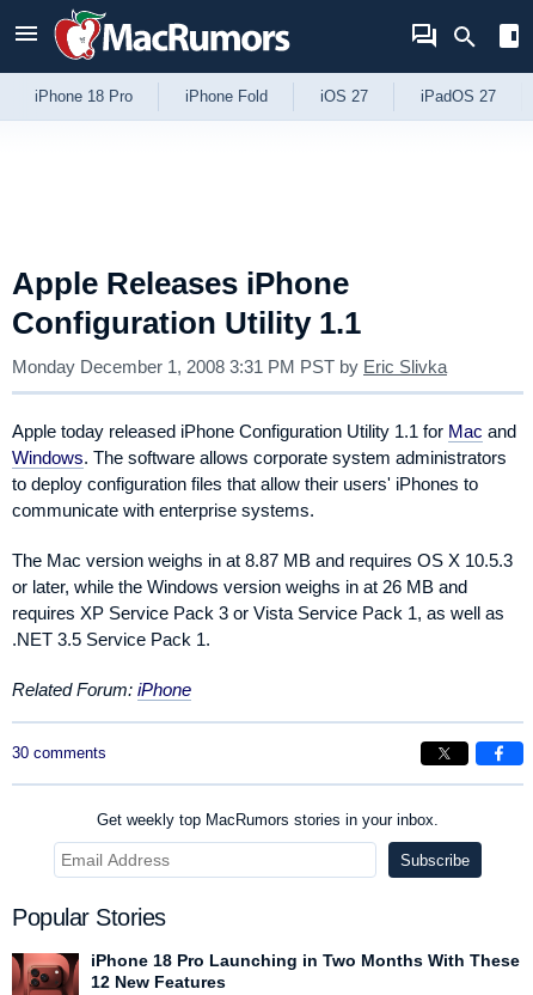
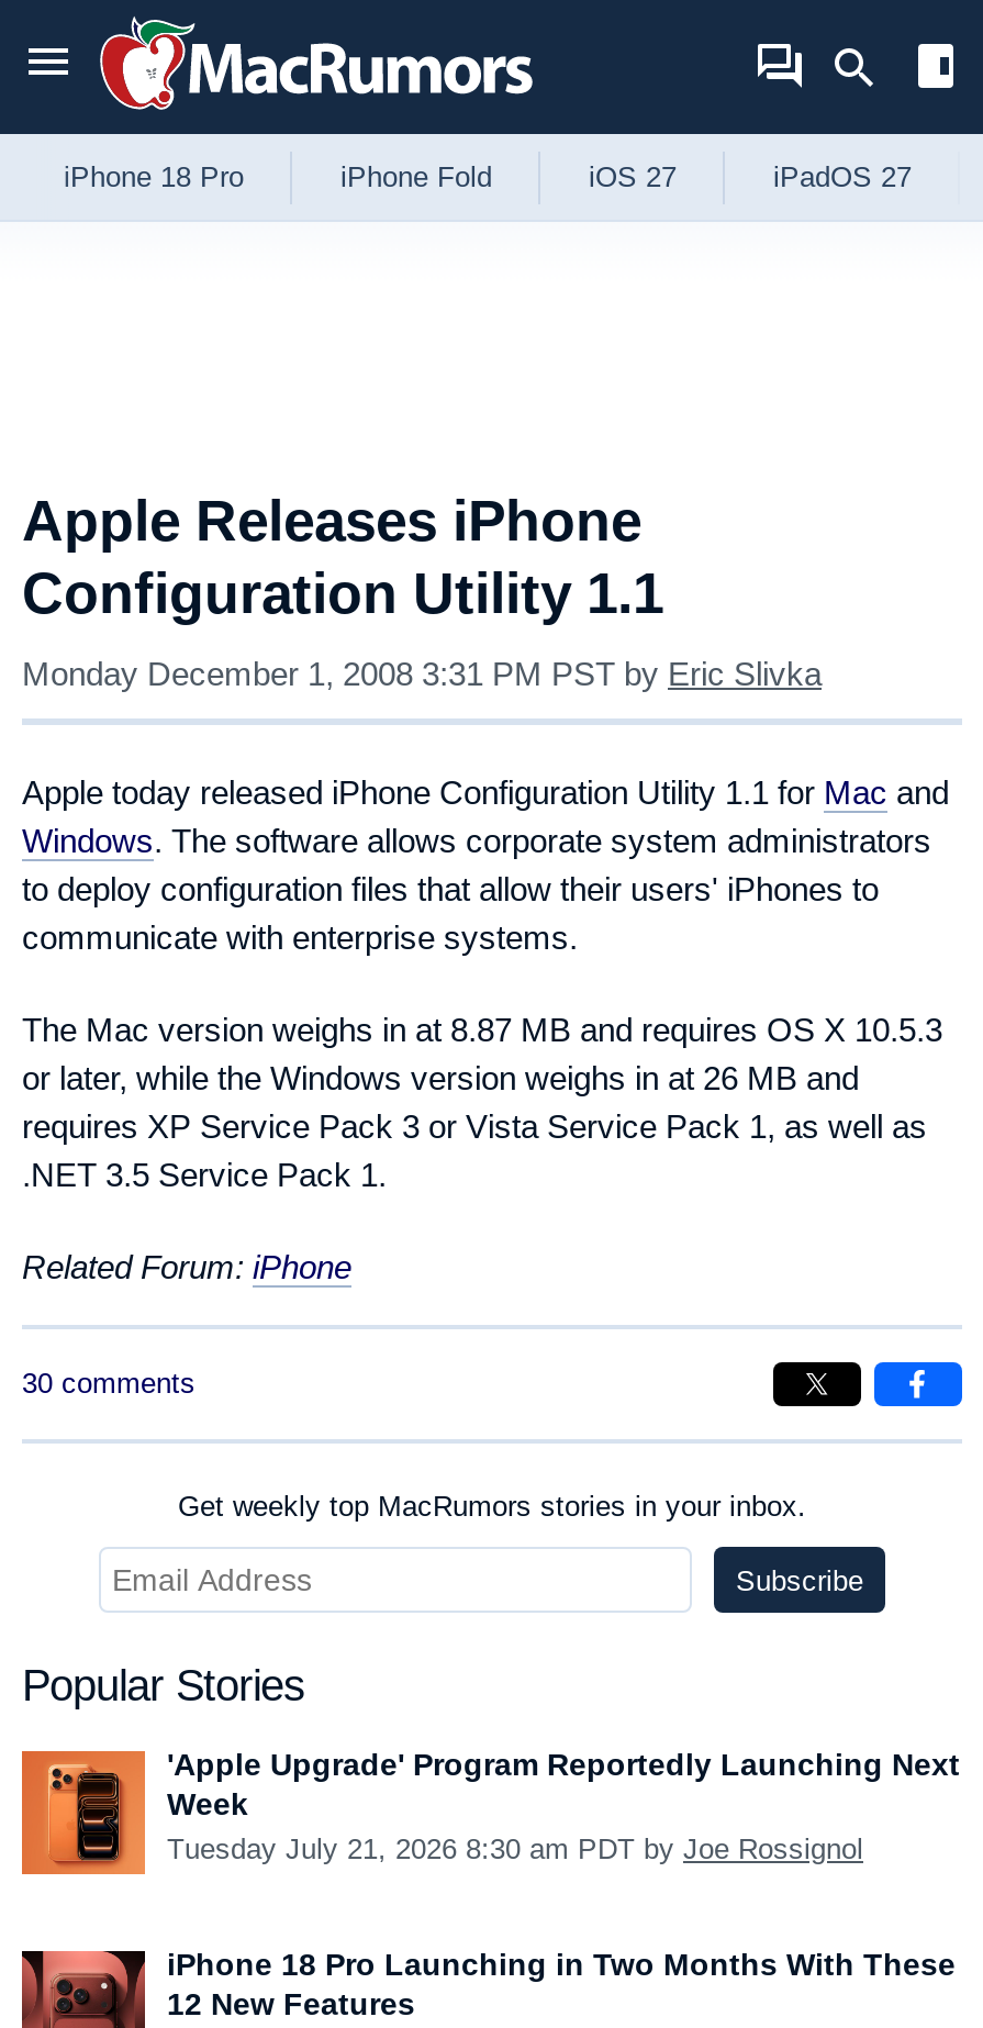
+ [image]
+ 'Apple Upgrade' Program Reportedly Launching Next
+ Week
+ Tuesday July 21, 2026 8:30 am PDT by Joe Rossignol
